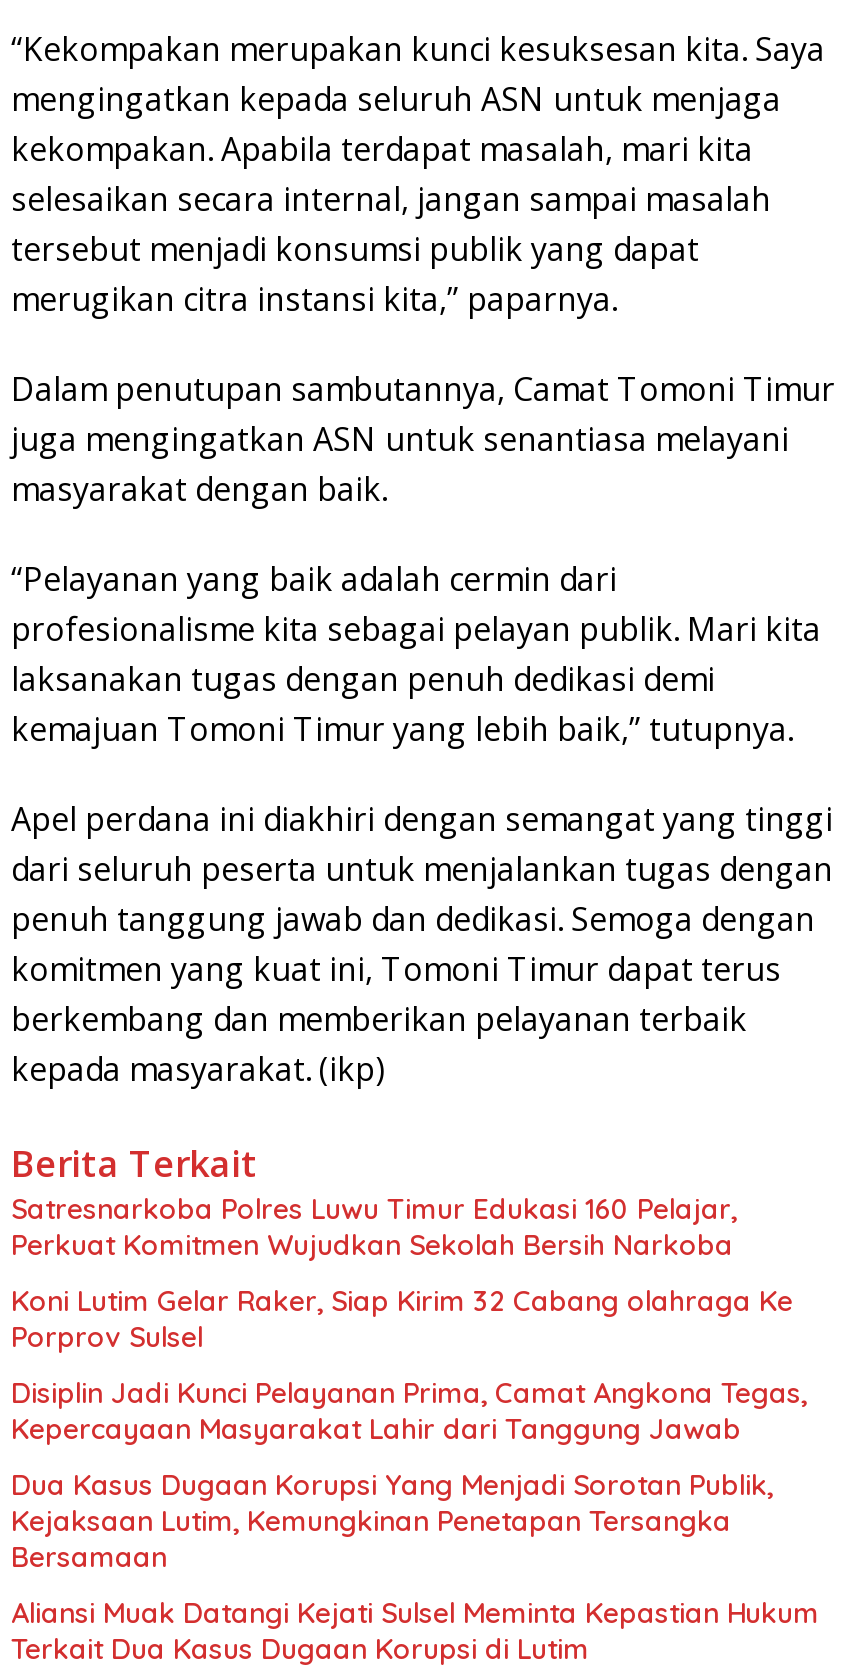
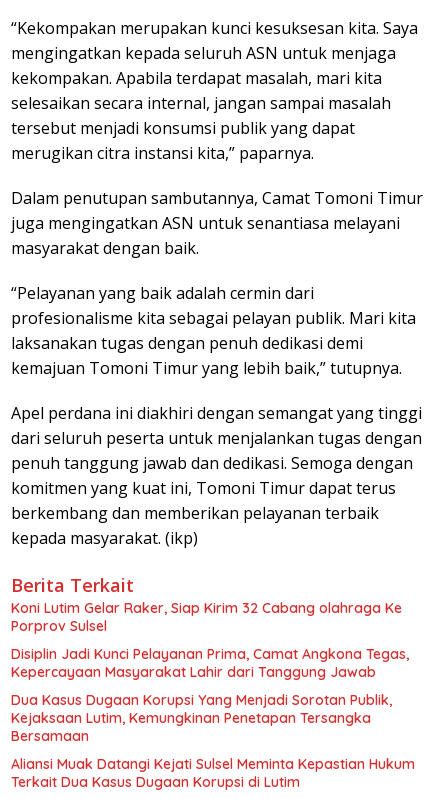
- Satresnarkoba Polres Luwu Timur Edukasi 160 Pelajar,
- Perkuat Komitmen Wujudkan Sekolah Bersih Narkoba
